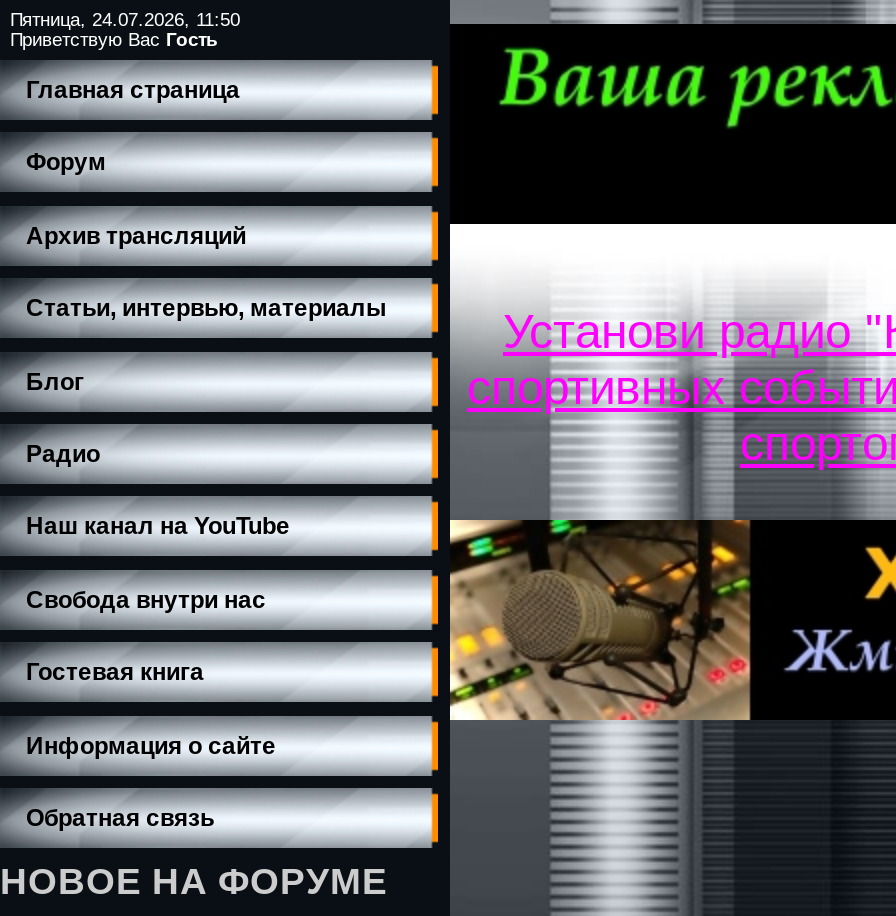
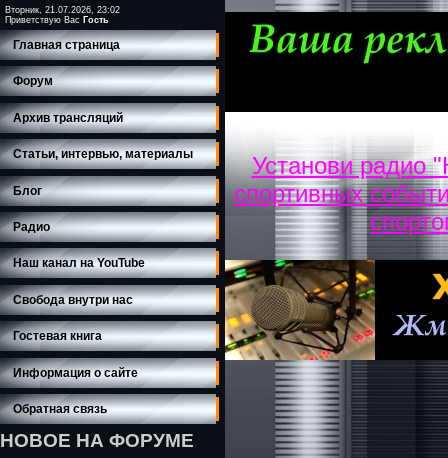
- Пятница, 24.07.2026, 11:50
+ Вторник, 21.07.2026, 23:02
